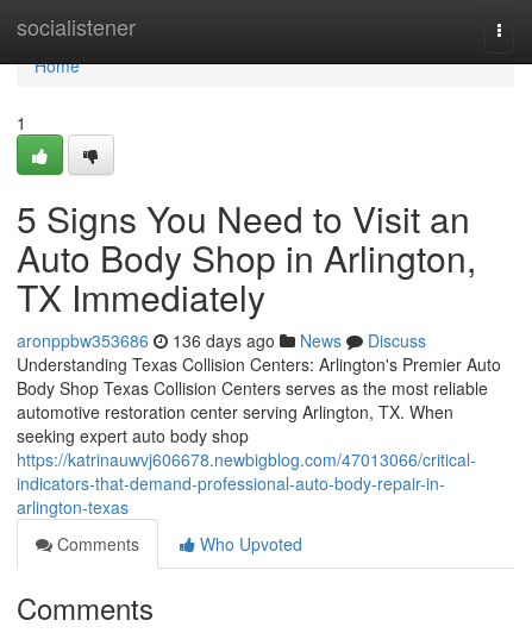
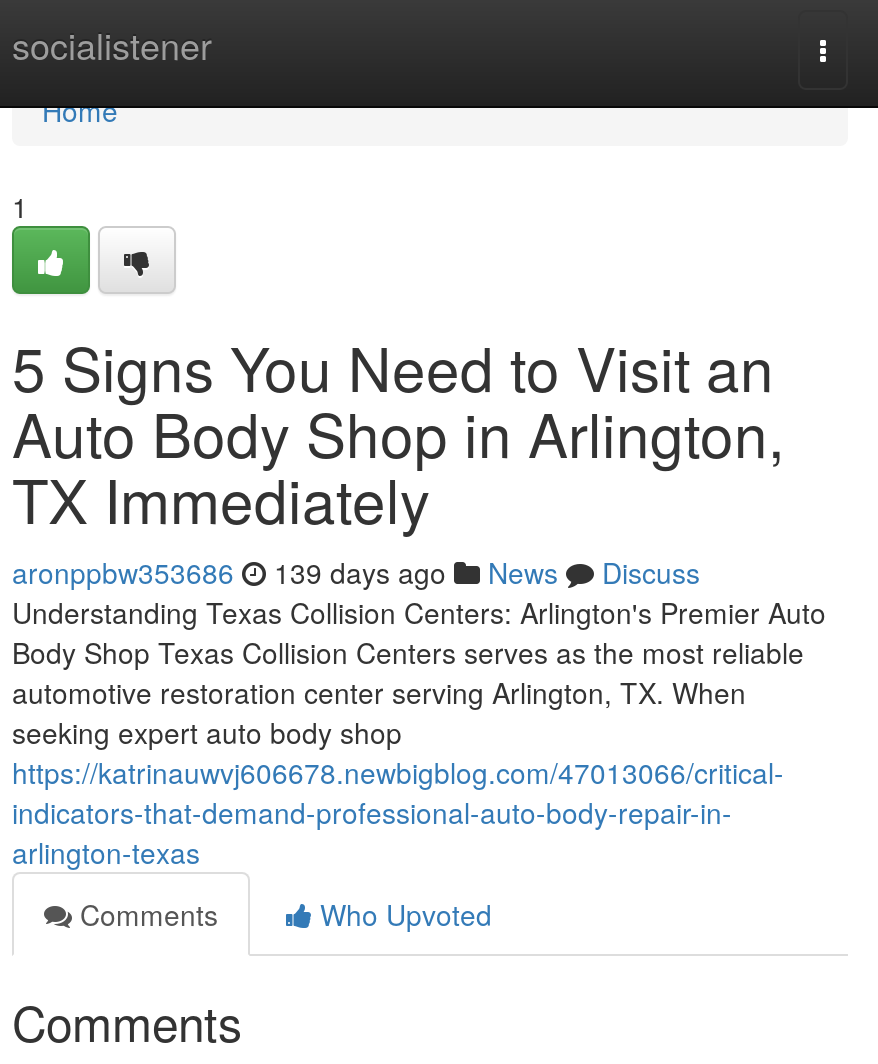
- aronppbw353686 136 days ago News Discuss
+ aronppbw353686 139 days ago News Discuss
